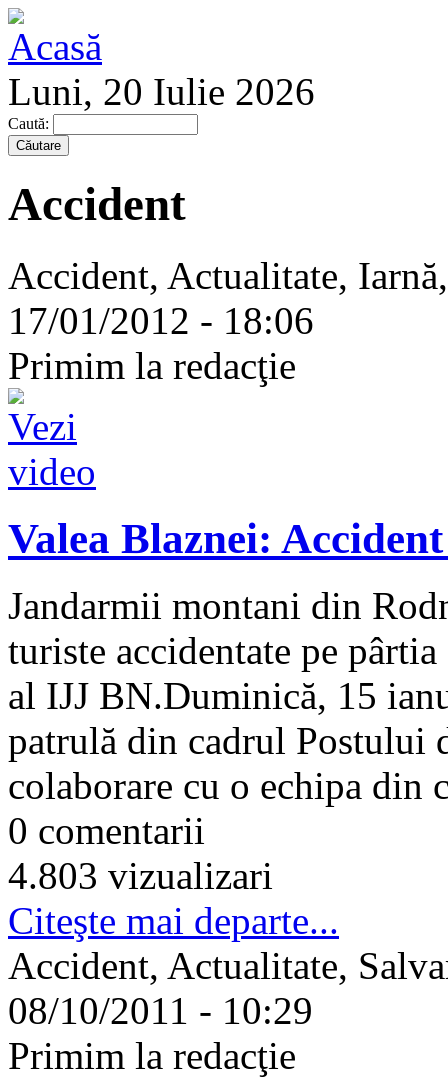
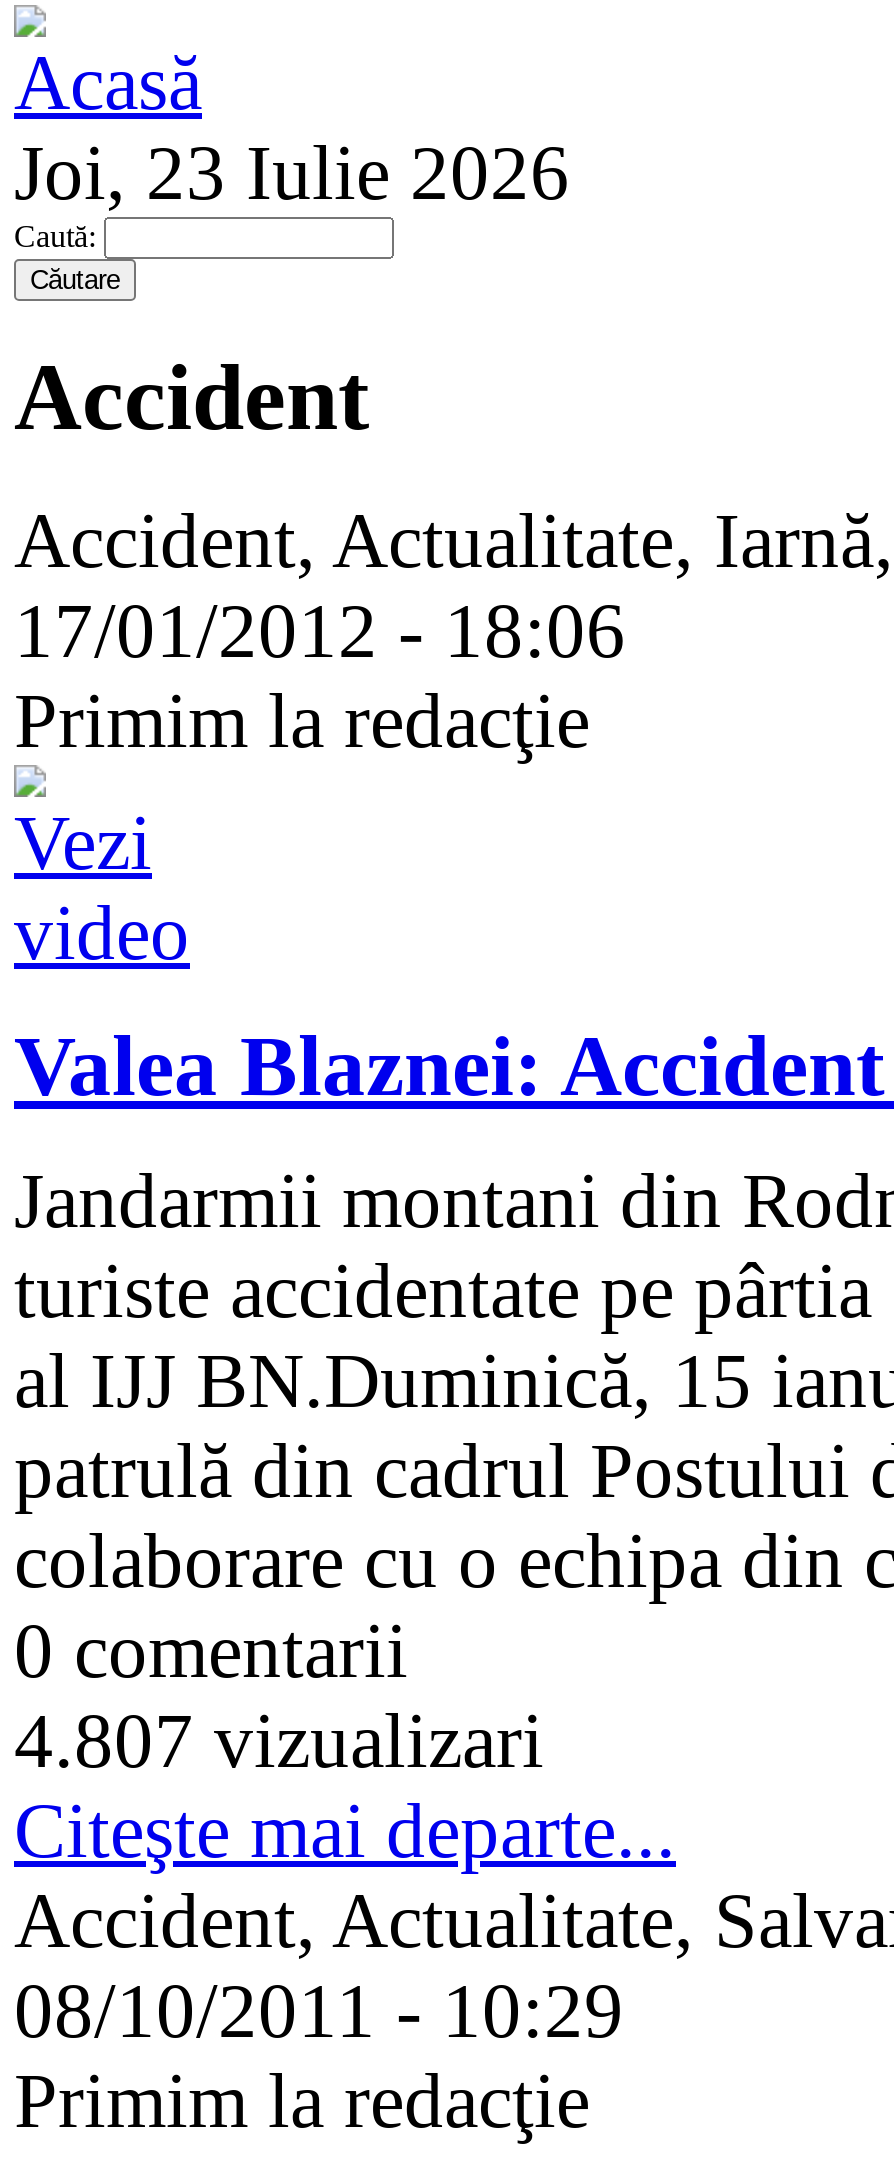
- Luni, 20 Iulie 2026
+ Joi, 23 Iulie 2026

- 4.803 vizualizari
+ 4.807 vizualizari
